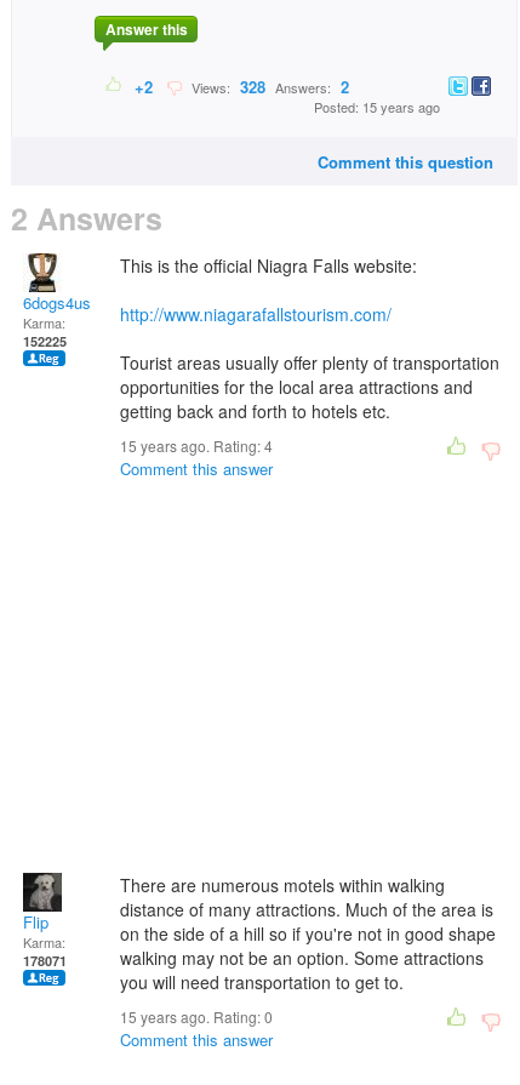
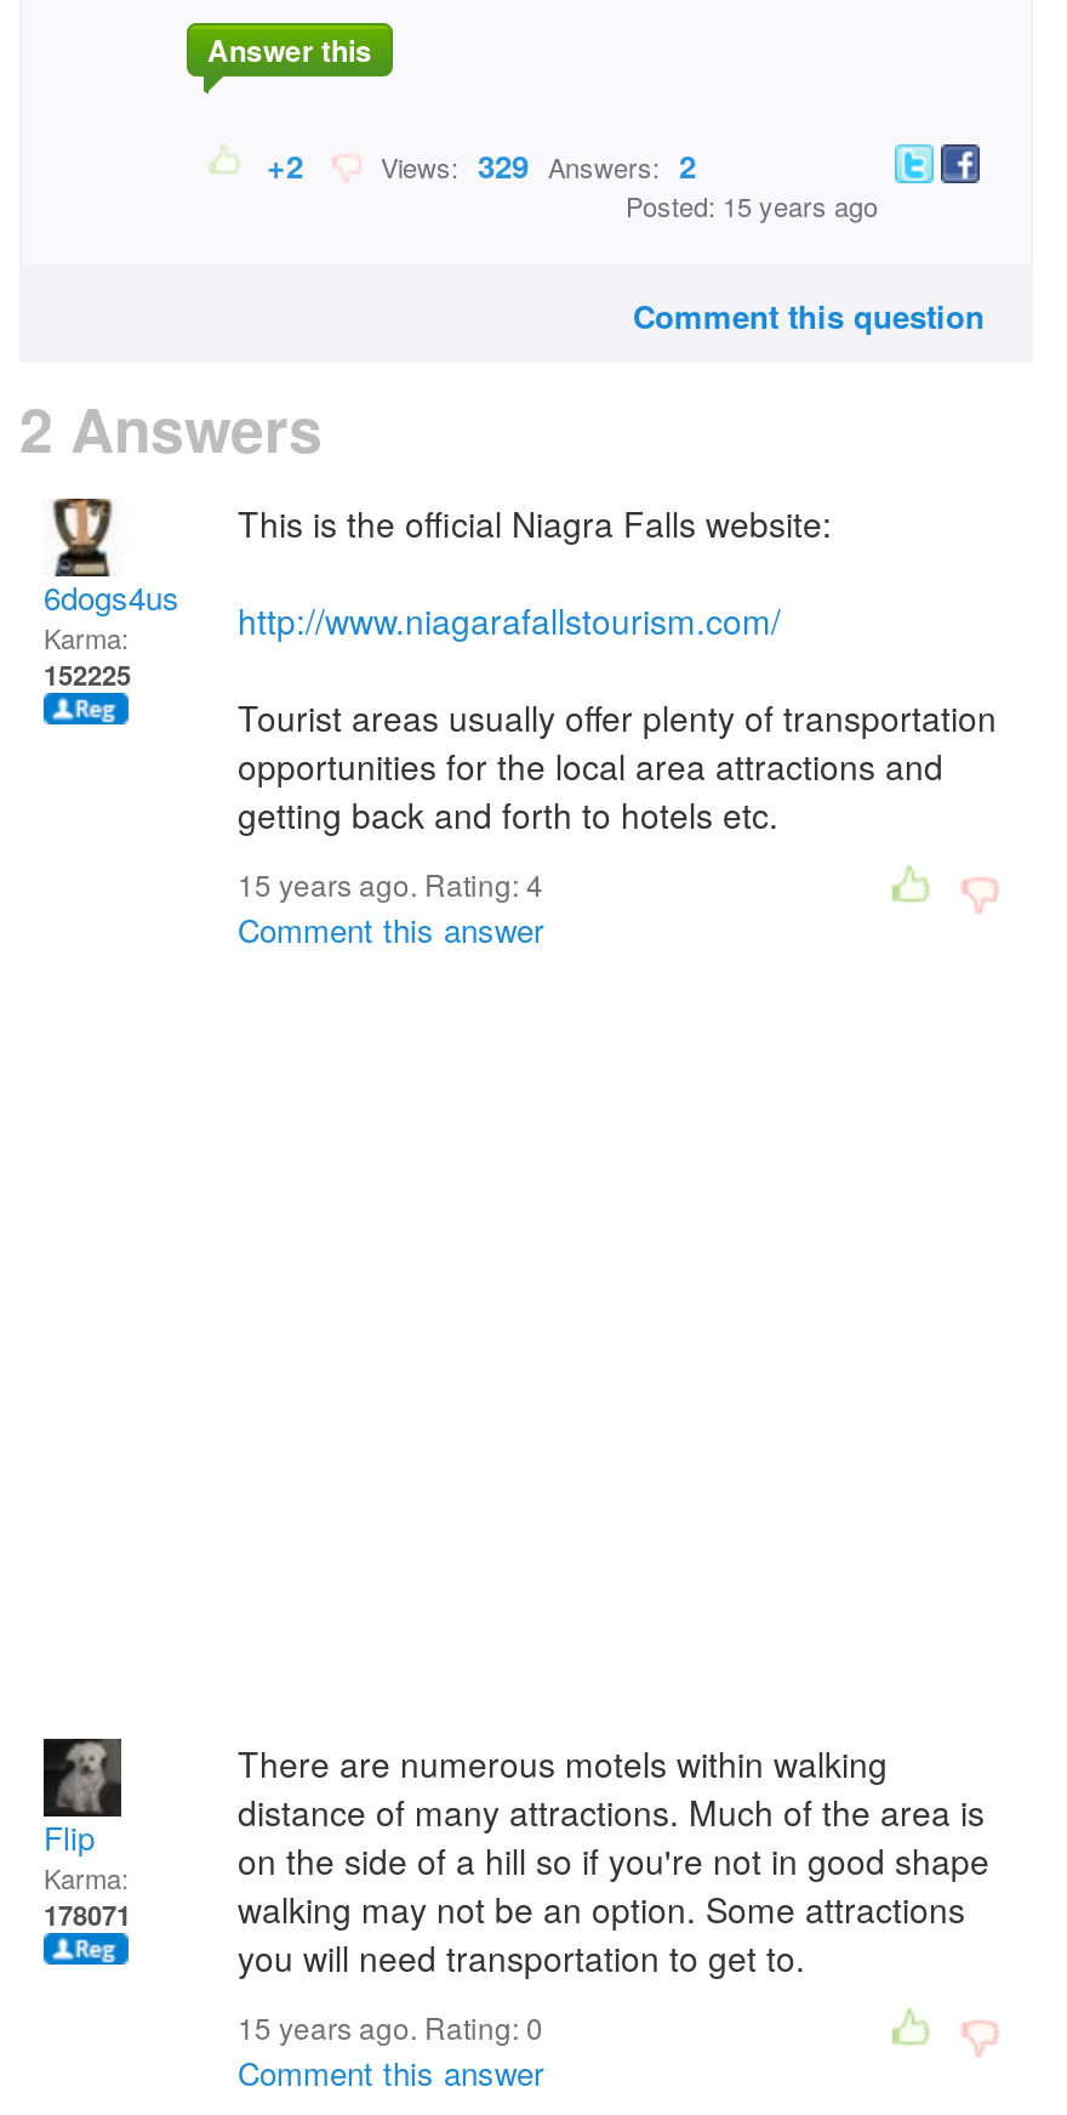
- Views: 328 Answers: 2
+ Views: 329 Answers: 2
